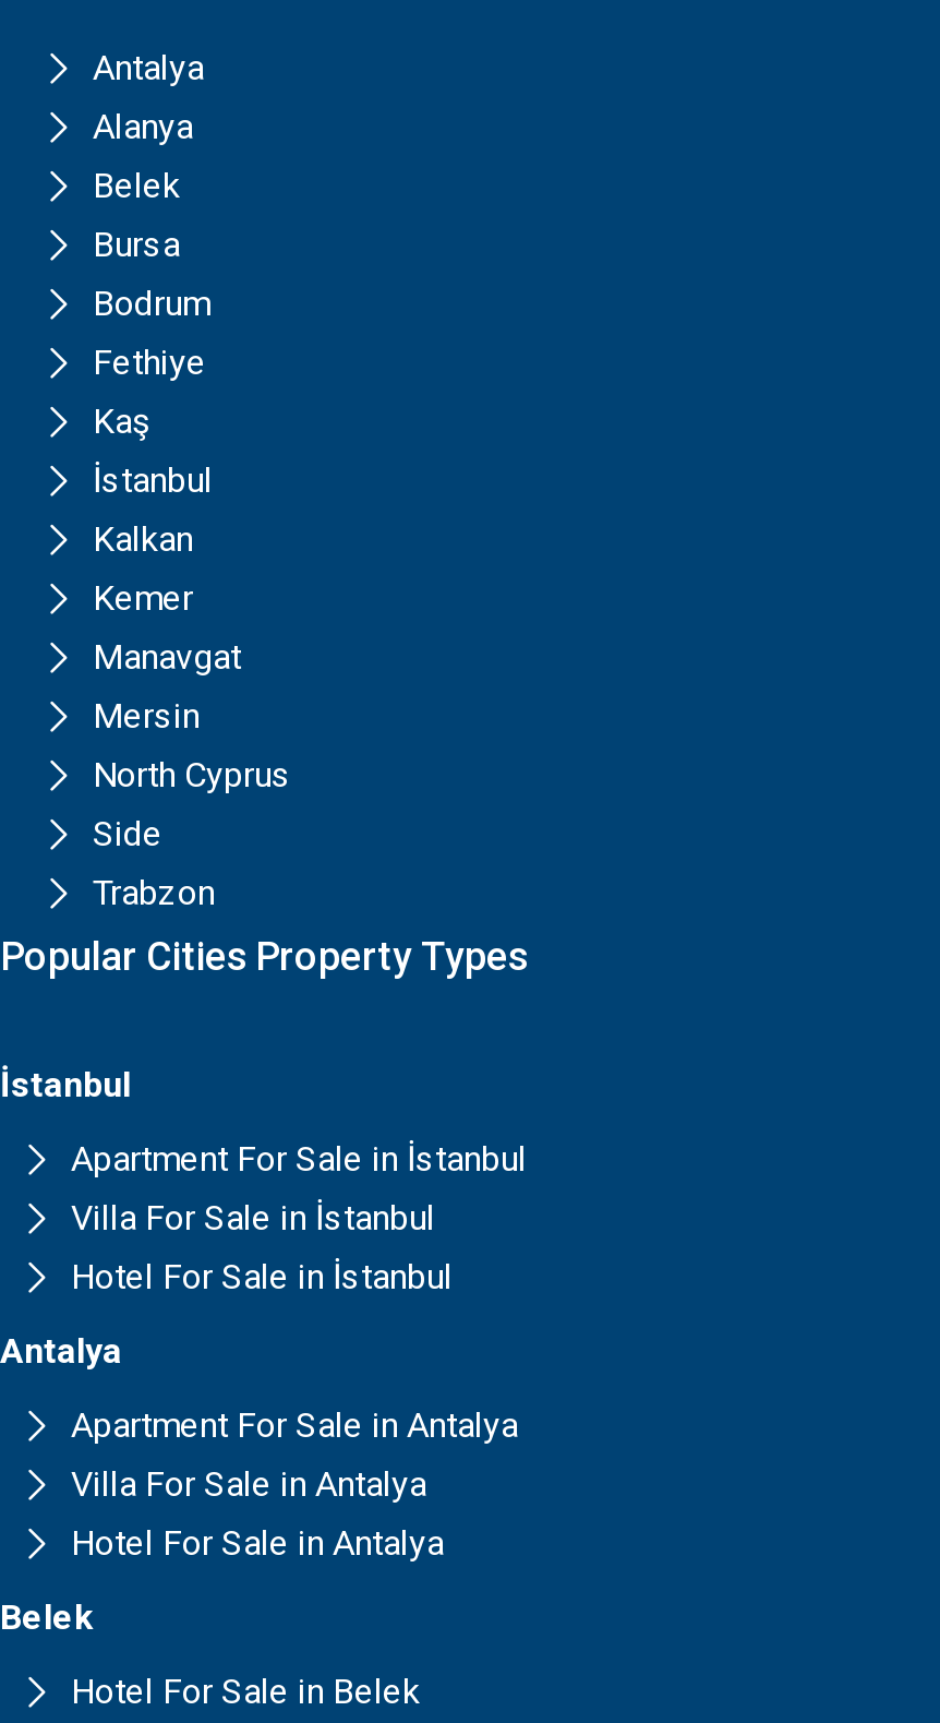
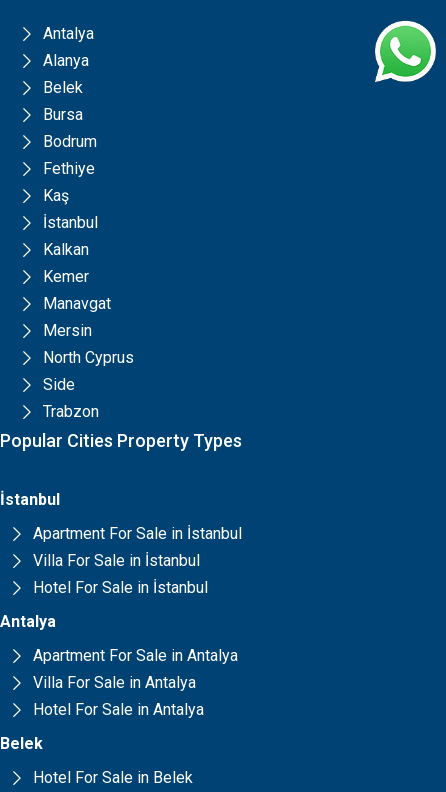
+ [image]
